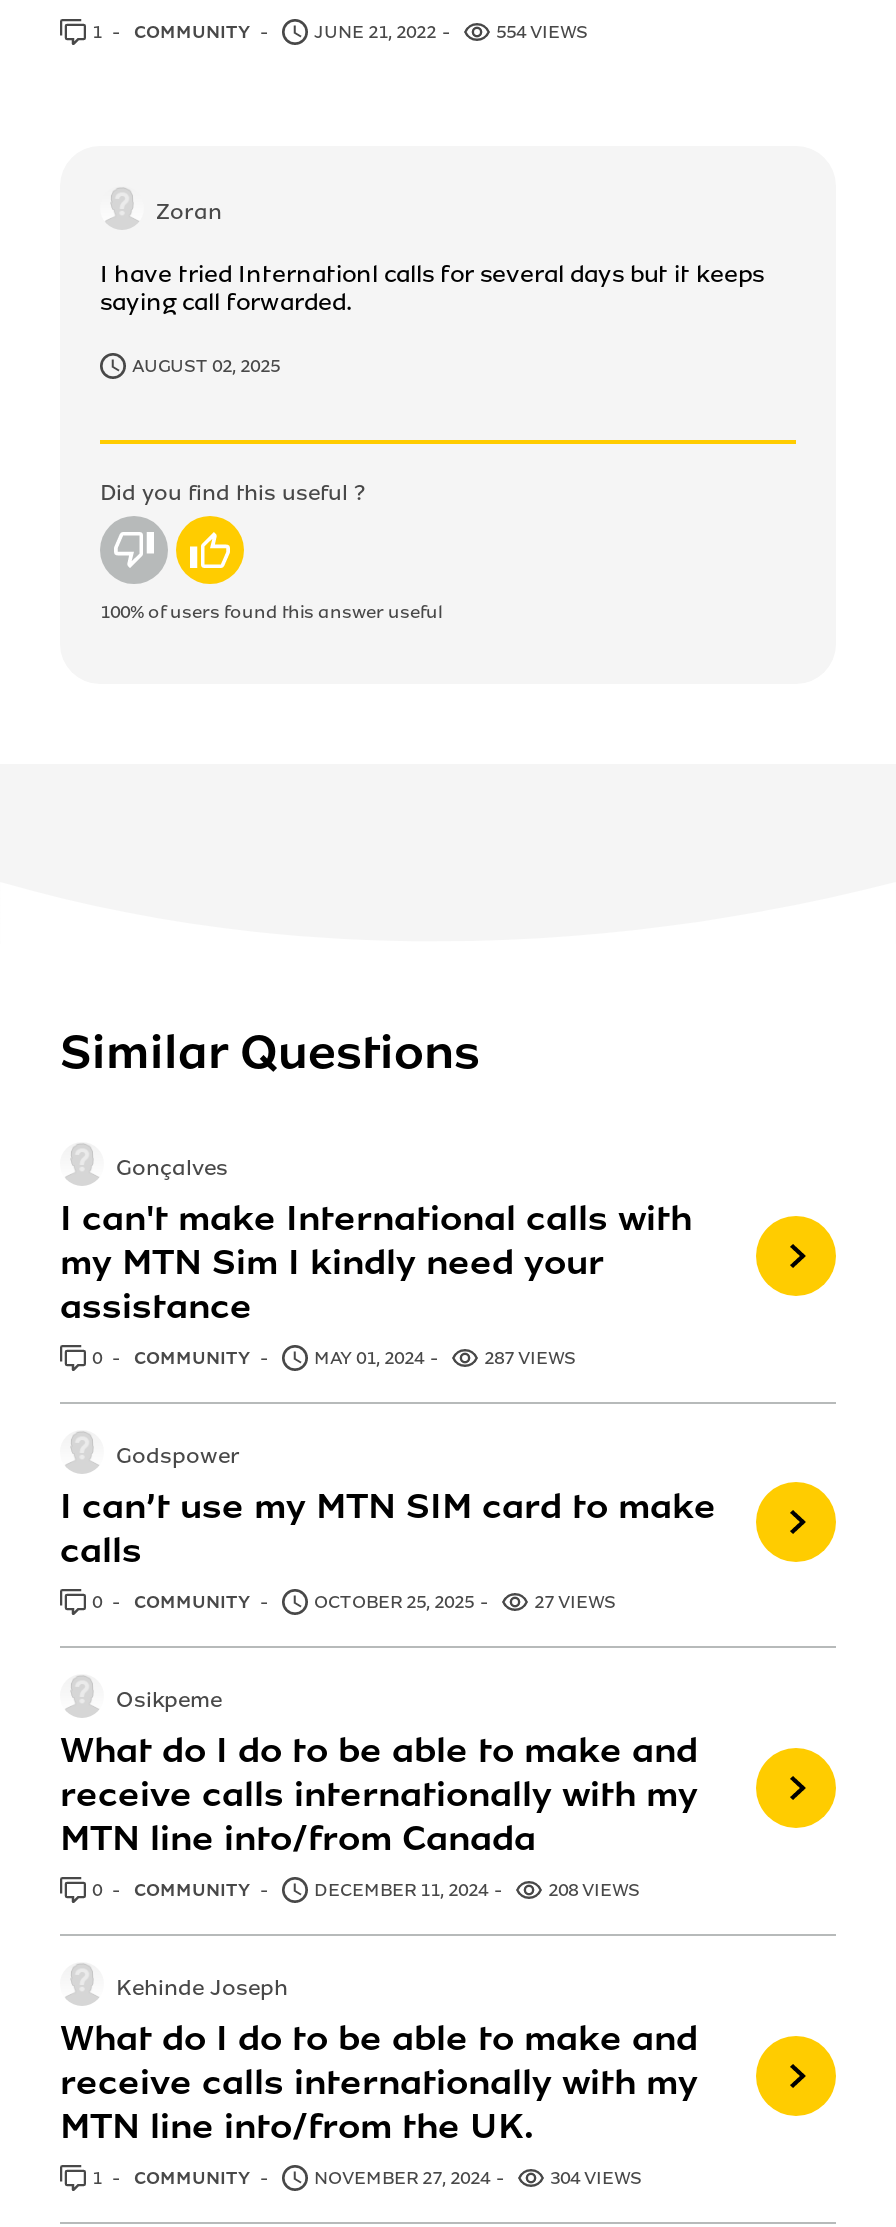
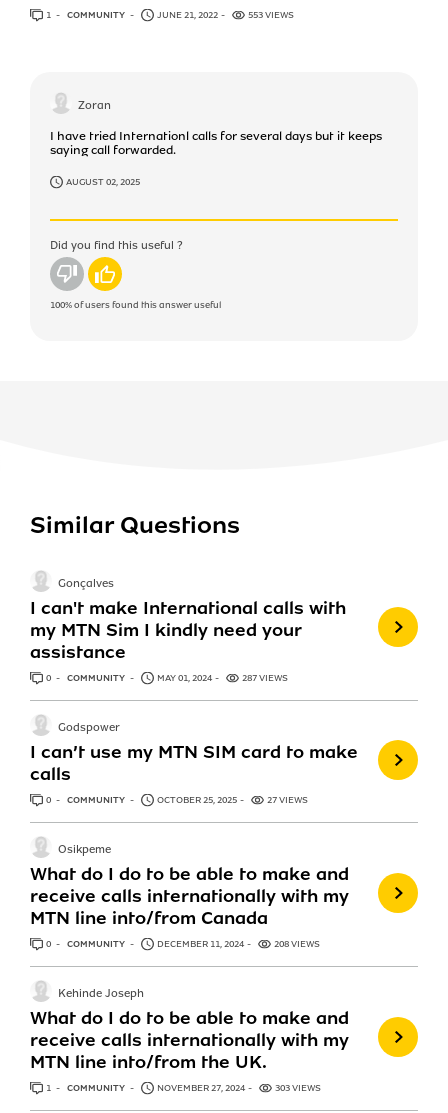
- 554 VIEWS
+ 553 VIEWS

- 304 VIEWS
+ 303 VIEWS
